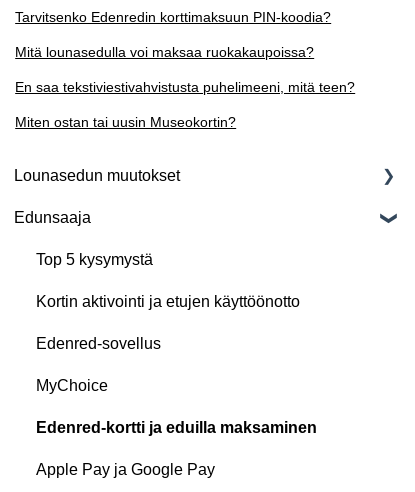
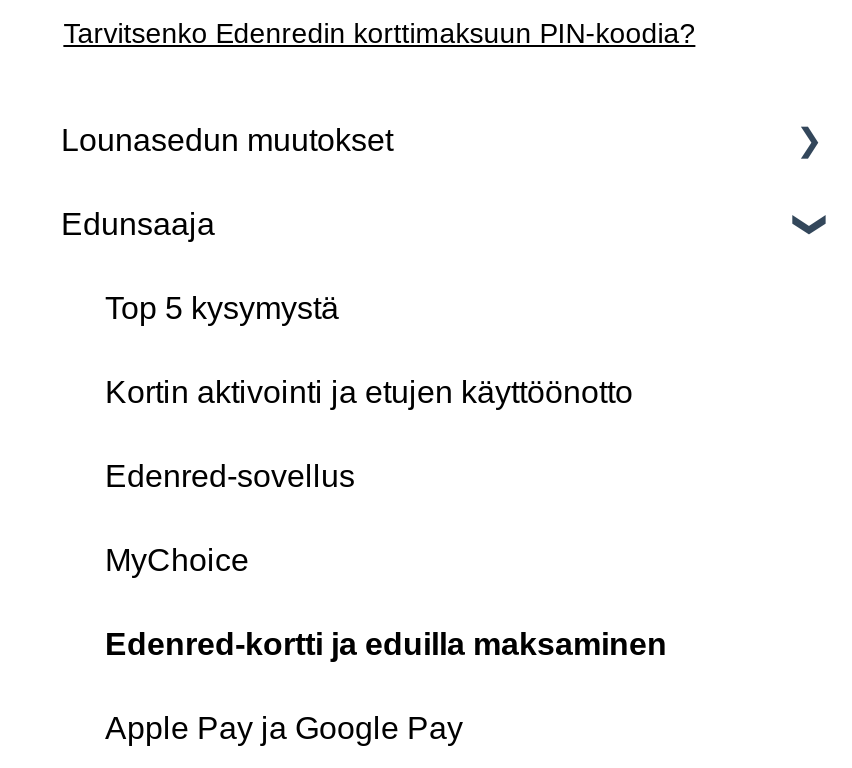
- Mitä lounasedulla voi maksaa ruokakaupoissa?
- En saa tekstiviestivahvistusta puhelimeeni, mitä teen?
- Miten ostan tai uusin Museokortin?
